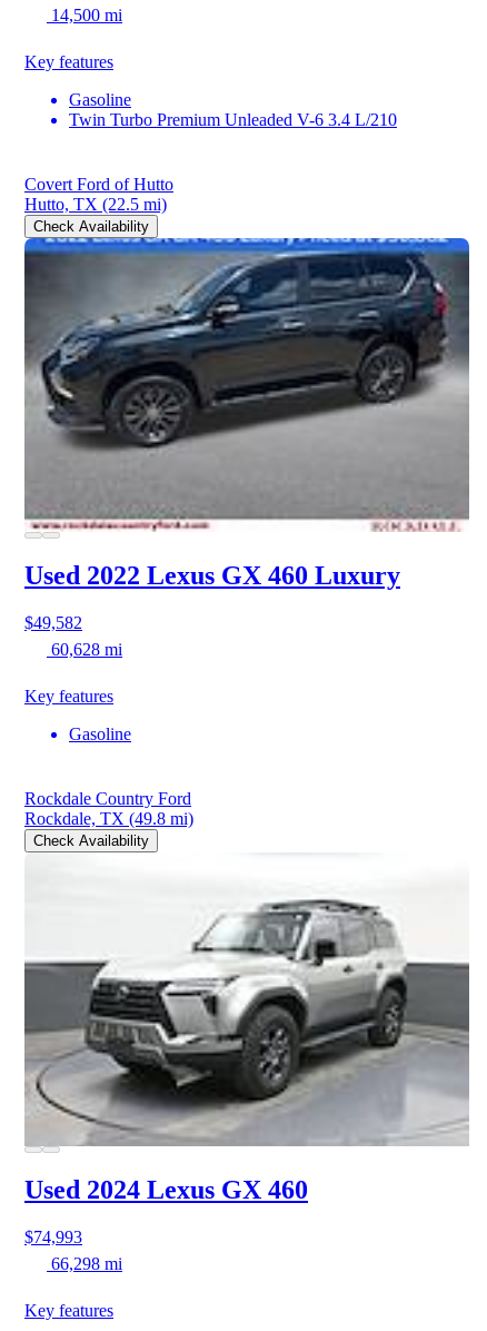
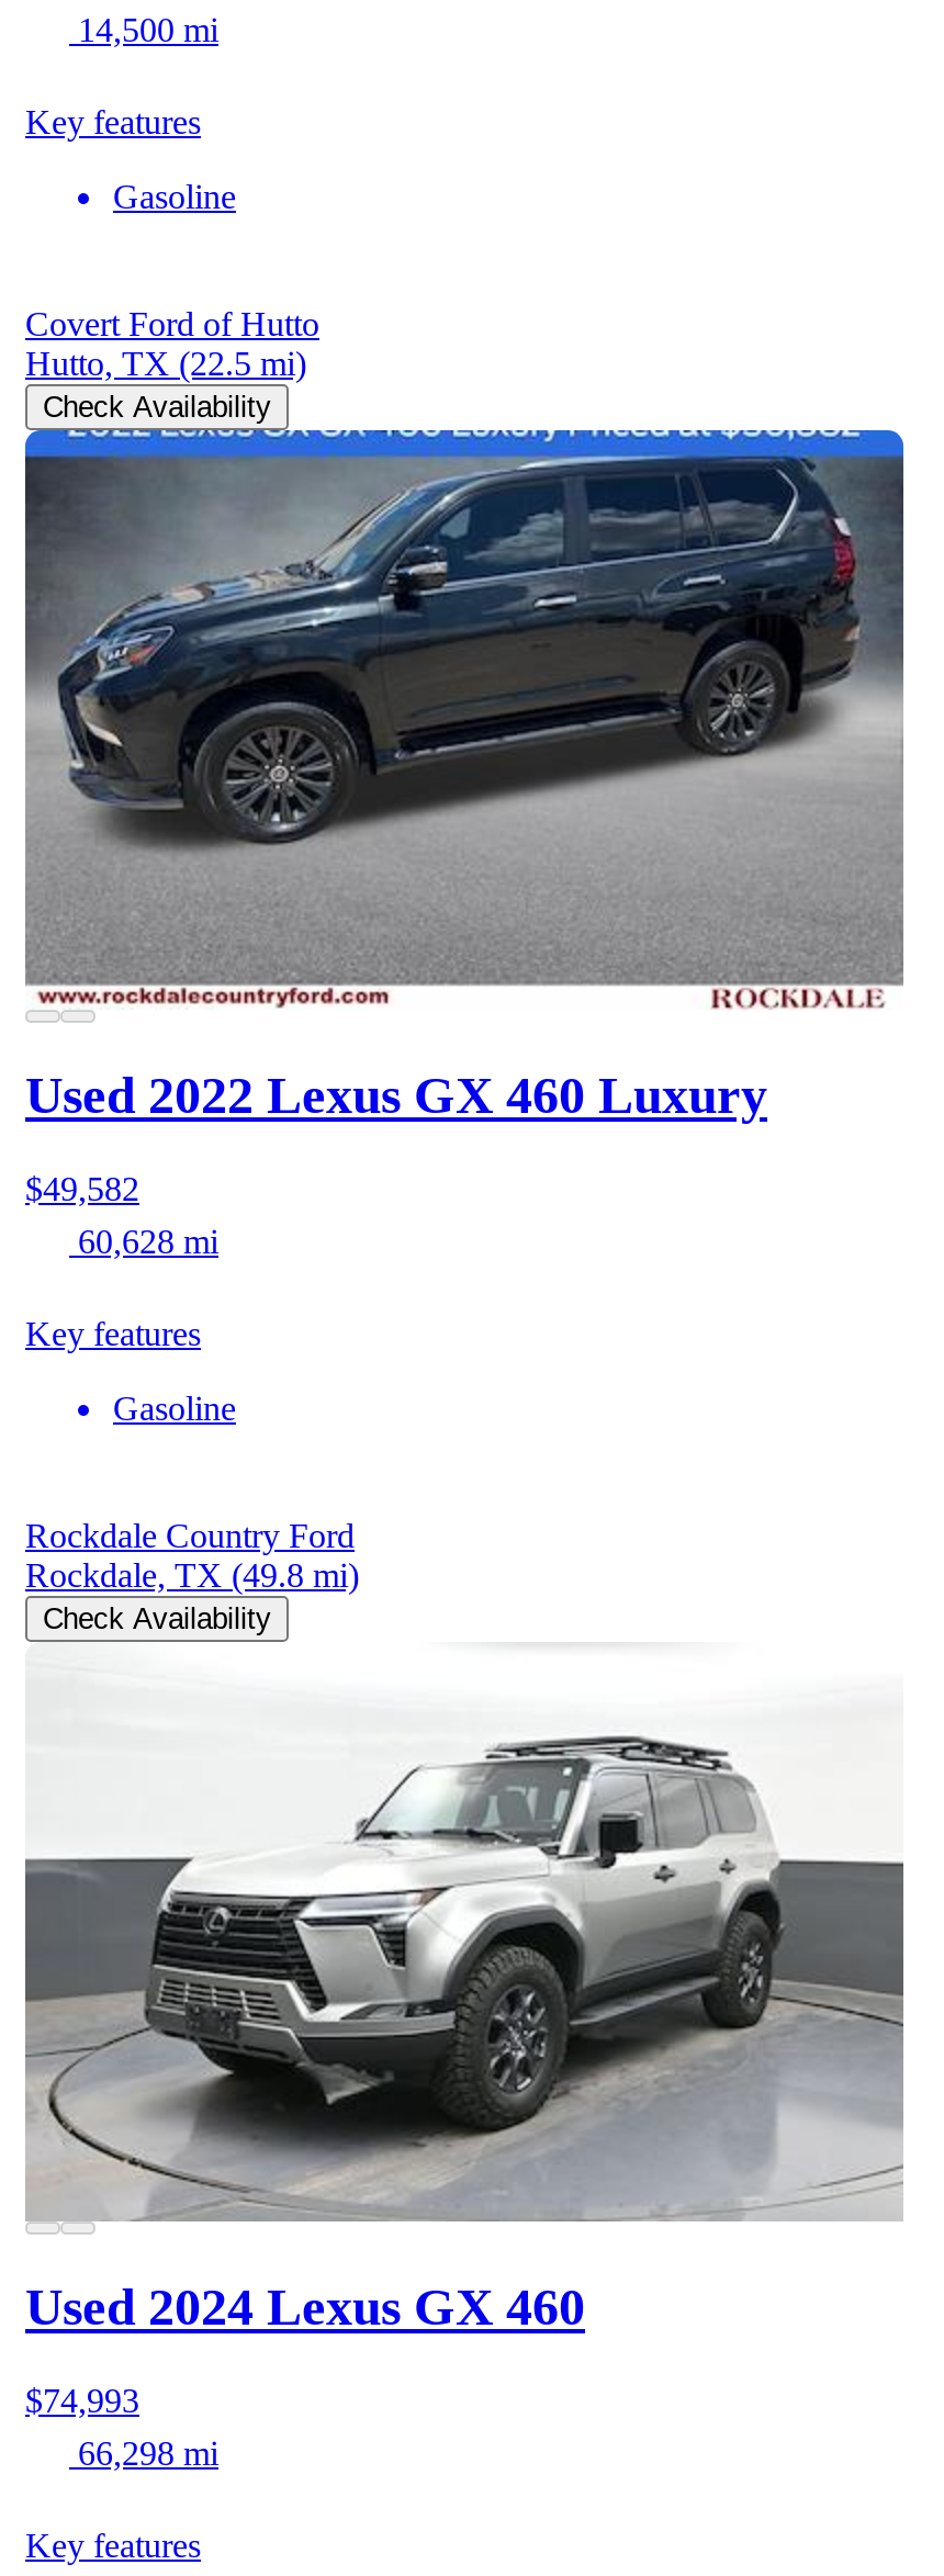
- Twin Turbo Premium Unleaded V-6 3.4 L/210
